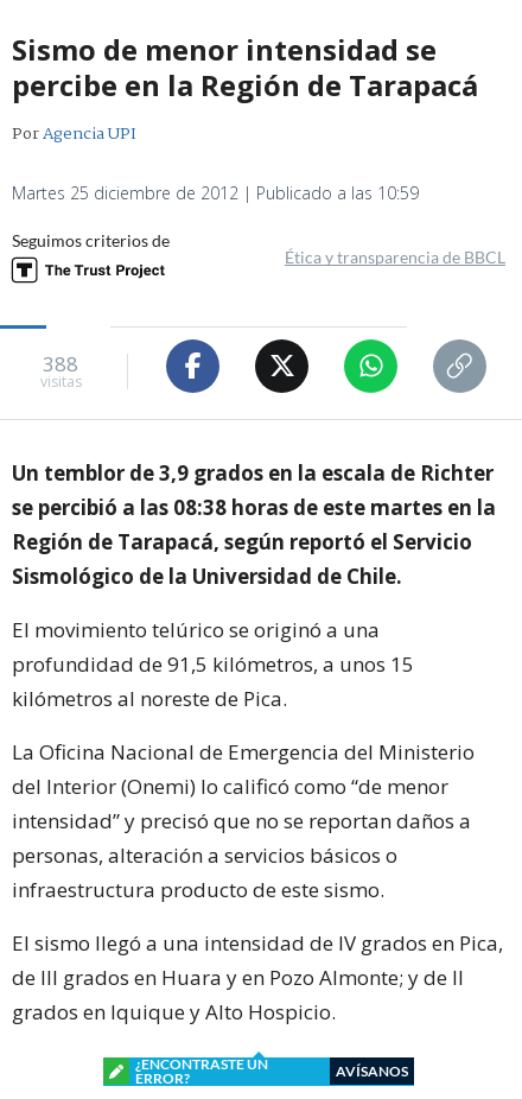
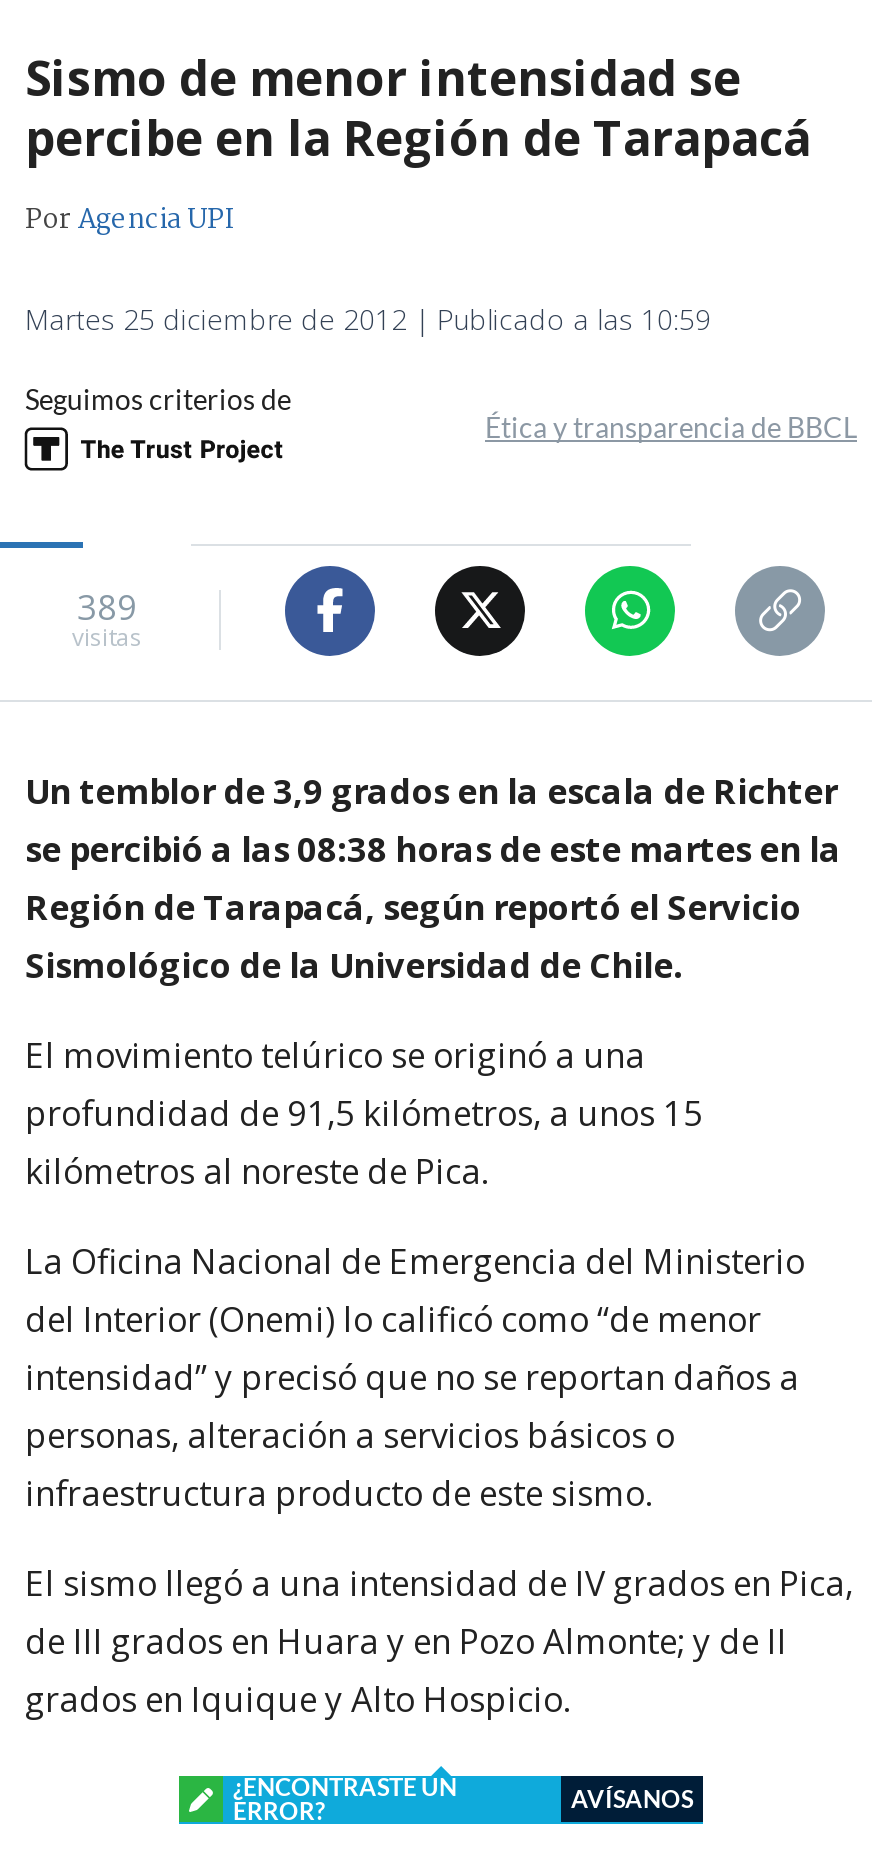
- 388
+ 389
